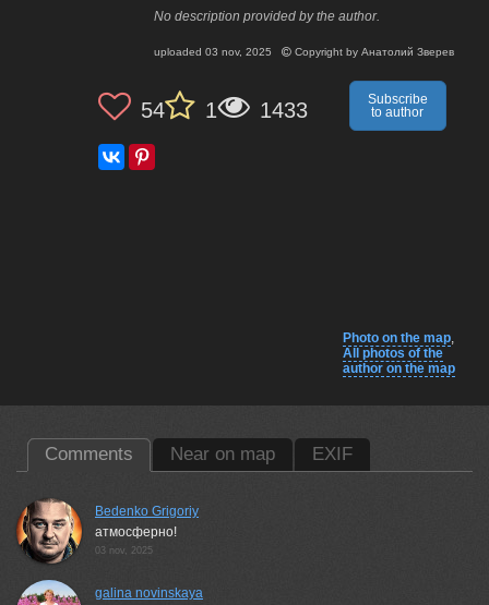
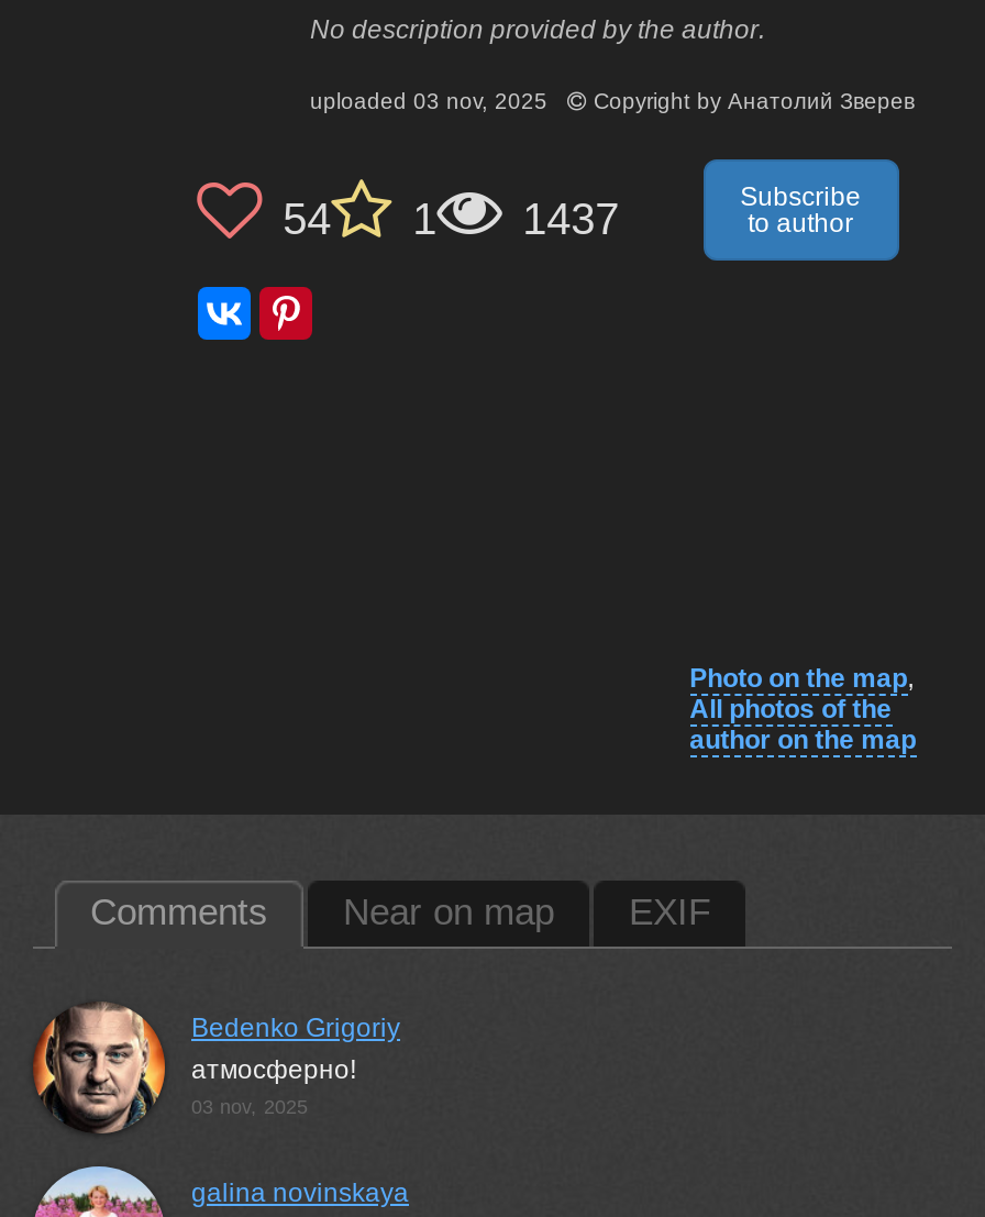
- 54 1 1433
+ 54 1 1437
